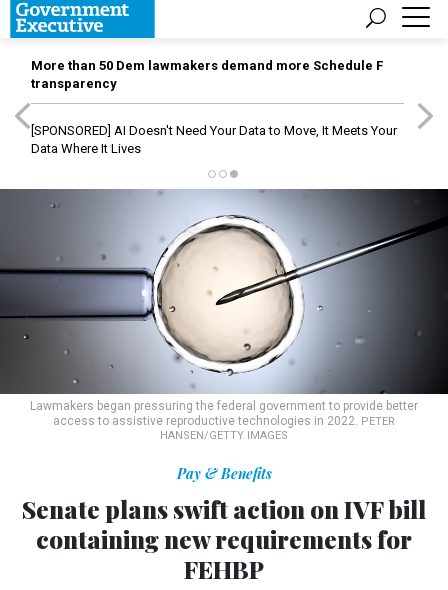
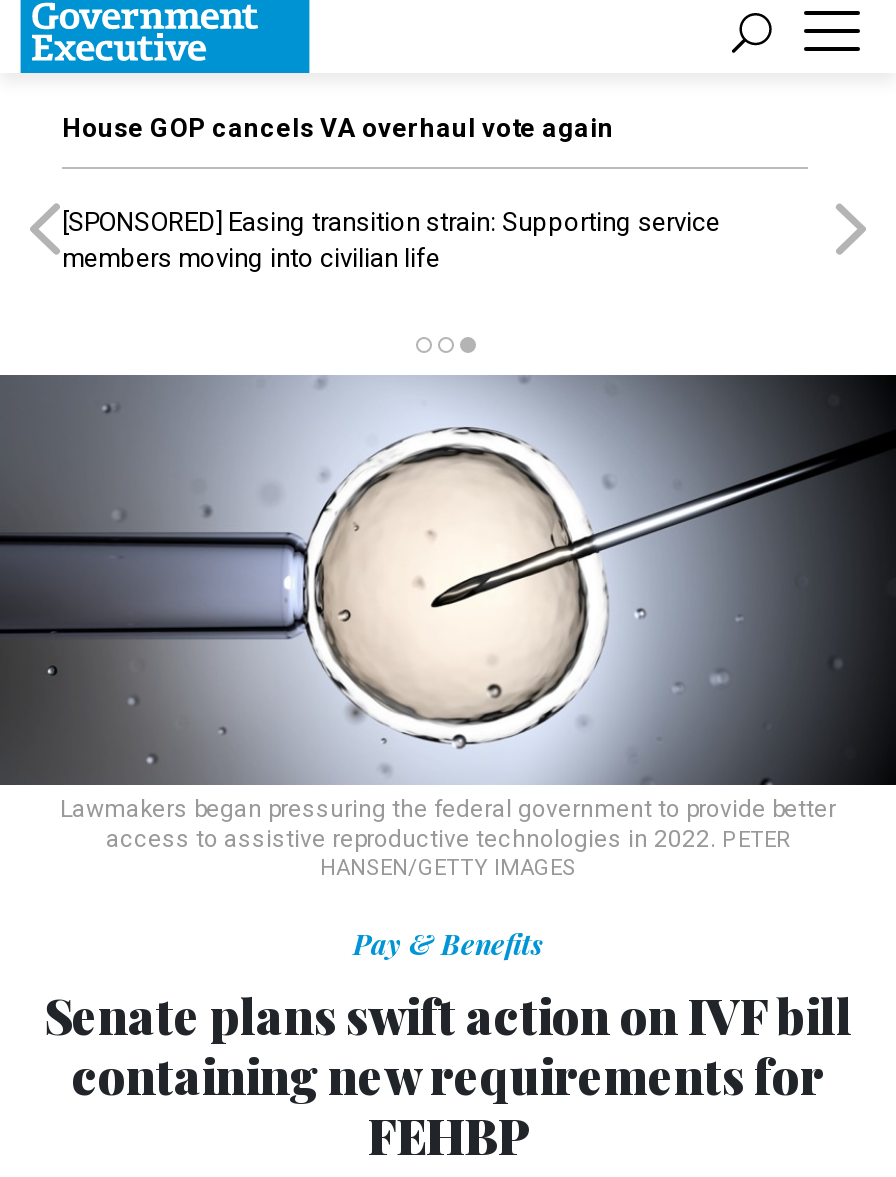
- More than 50 Dem lawmakers demand more Schedule F
- transparency
+ House GOP cancels VA overhaul vote again

- [SPONSORED] AI Doesn't Need Your Data to Move, It Meets Your
- Data Where It Lives
+ [SPONSORED] Easing transition strain: Supporting service
+ members moving into civilian life
